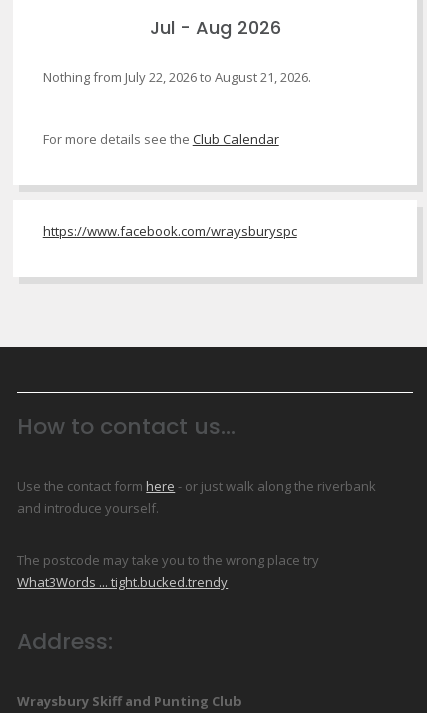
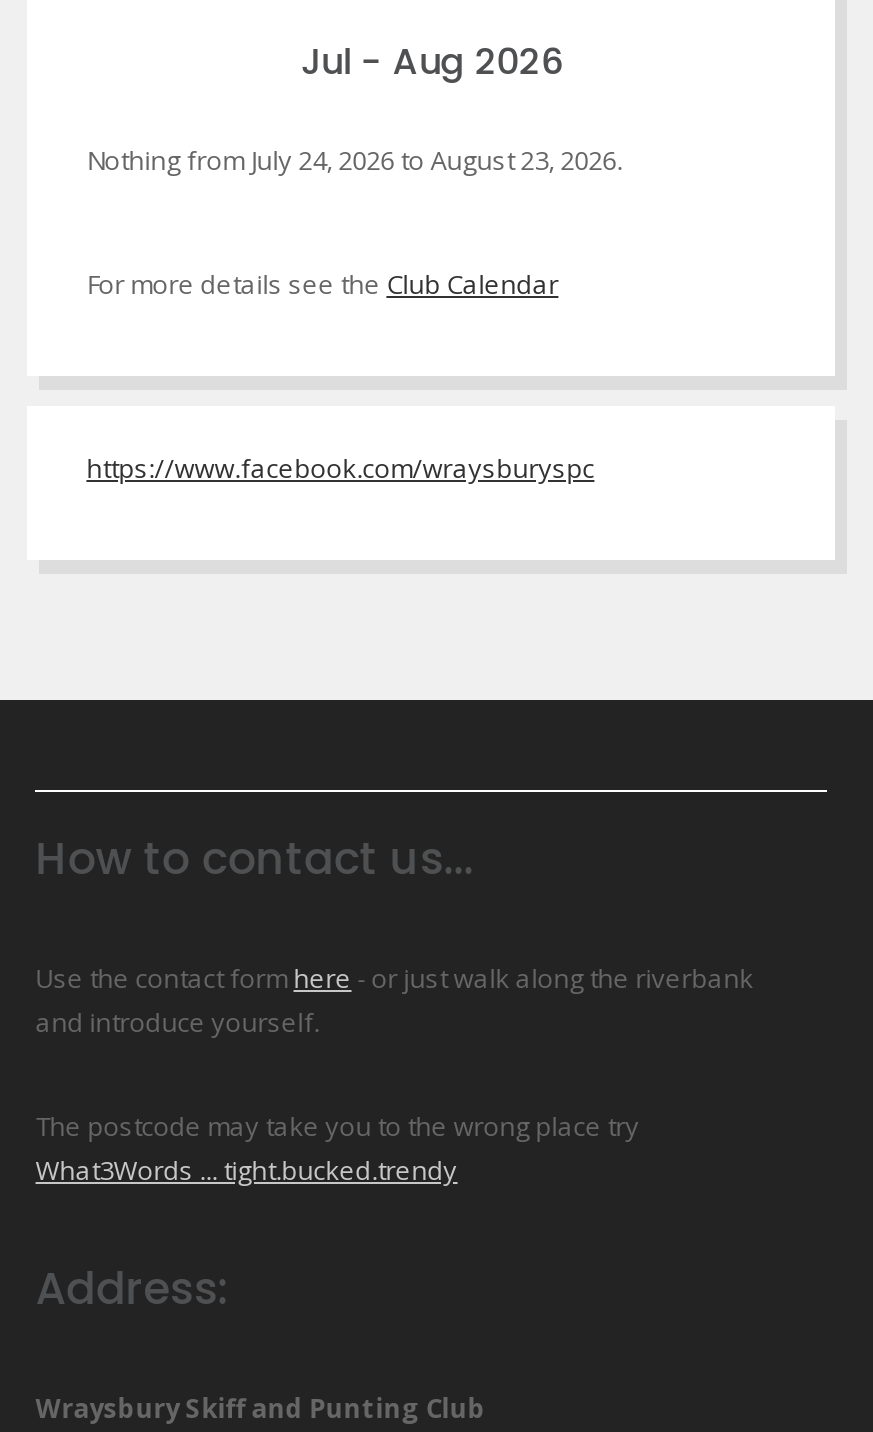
- Nothing from July 22, 2026 to August 21, 2026.
+ Nothing from July 24, 2026 to August 23, 2026.
